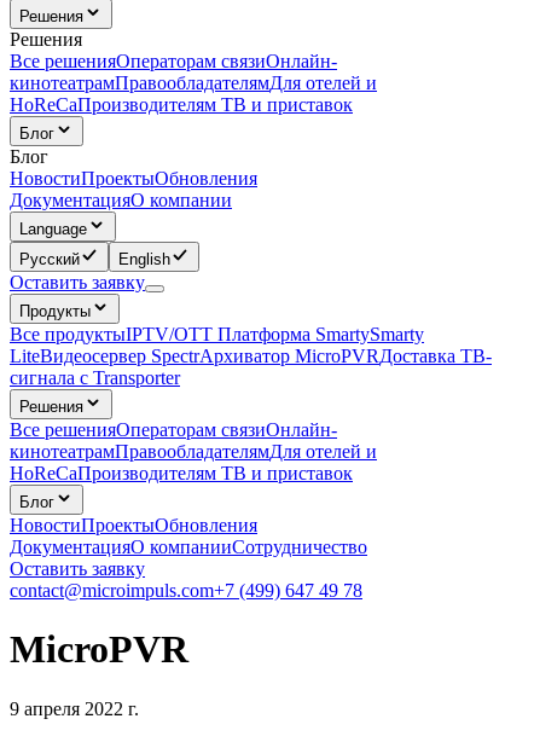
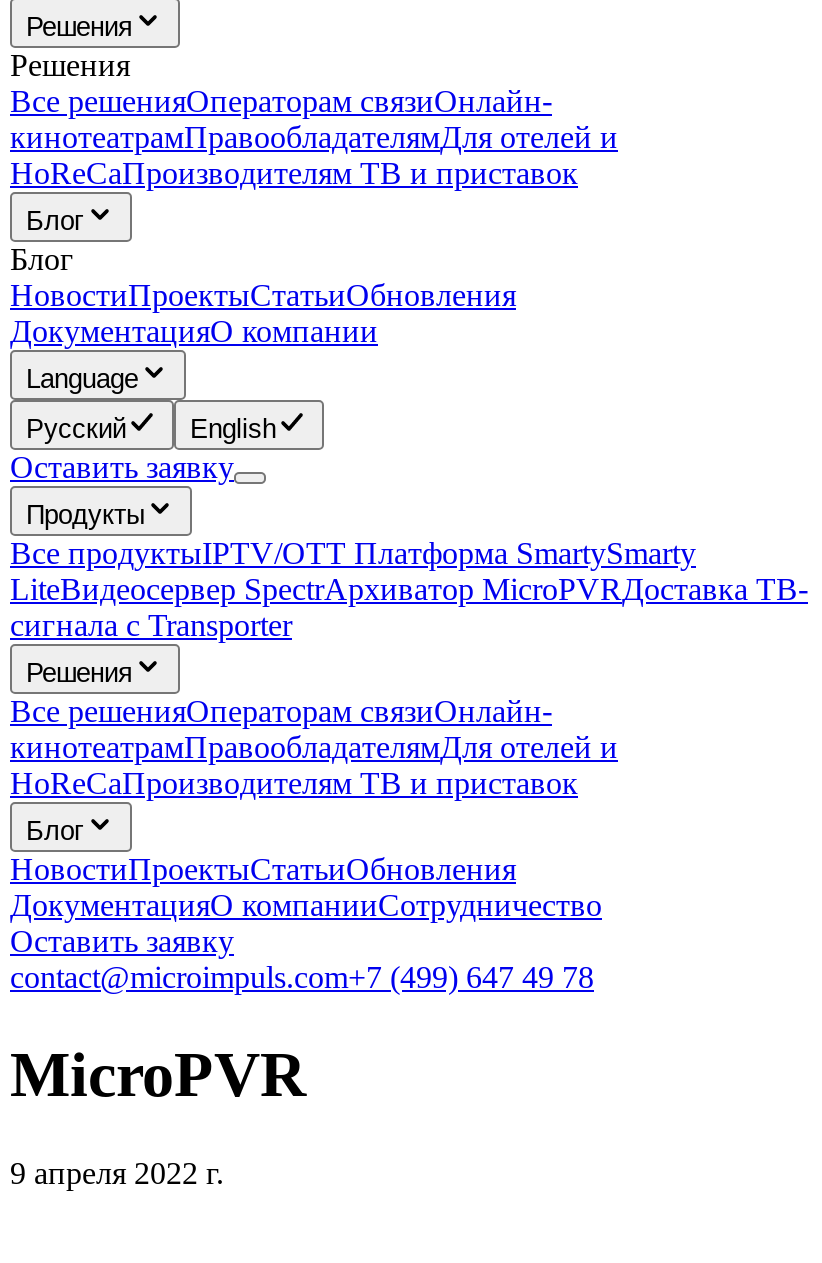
- НовостиПроектыОбновления
+ НовостиПроектыСтатьиОбновления

- НовостиПроектыОбновления
+ НовостиПроектыСтатьиОбновления
